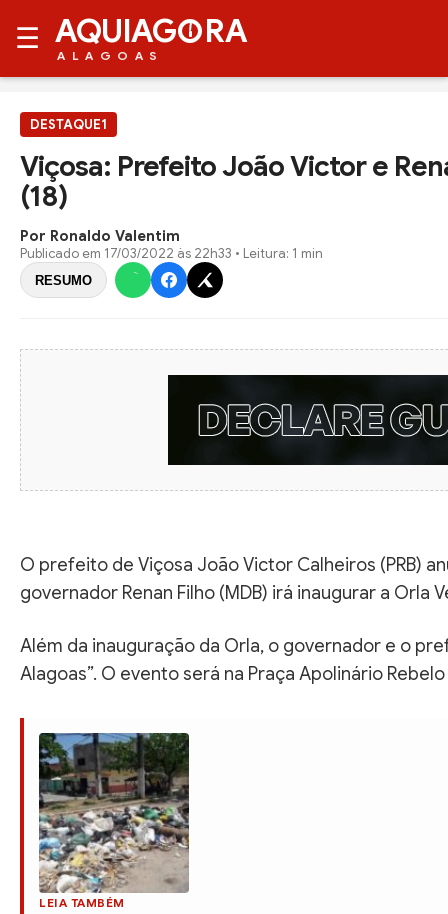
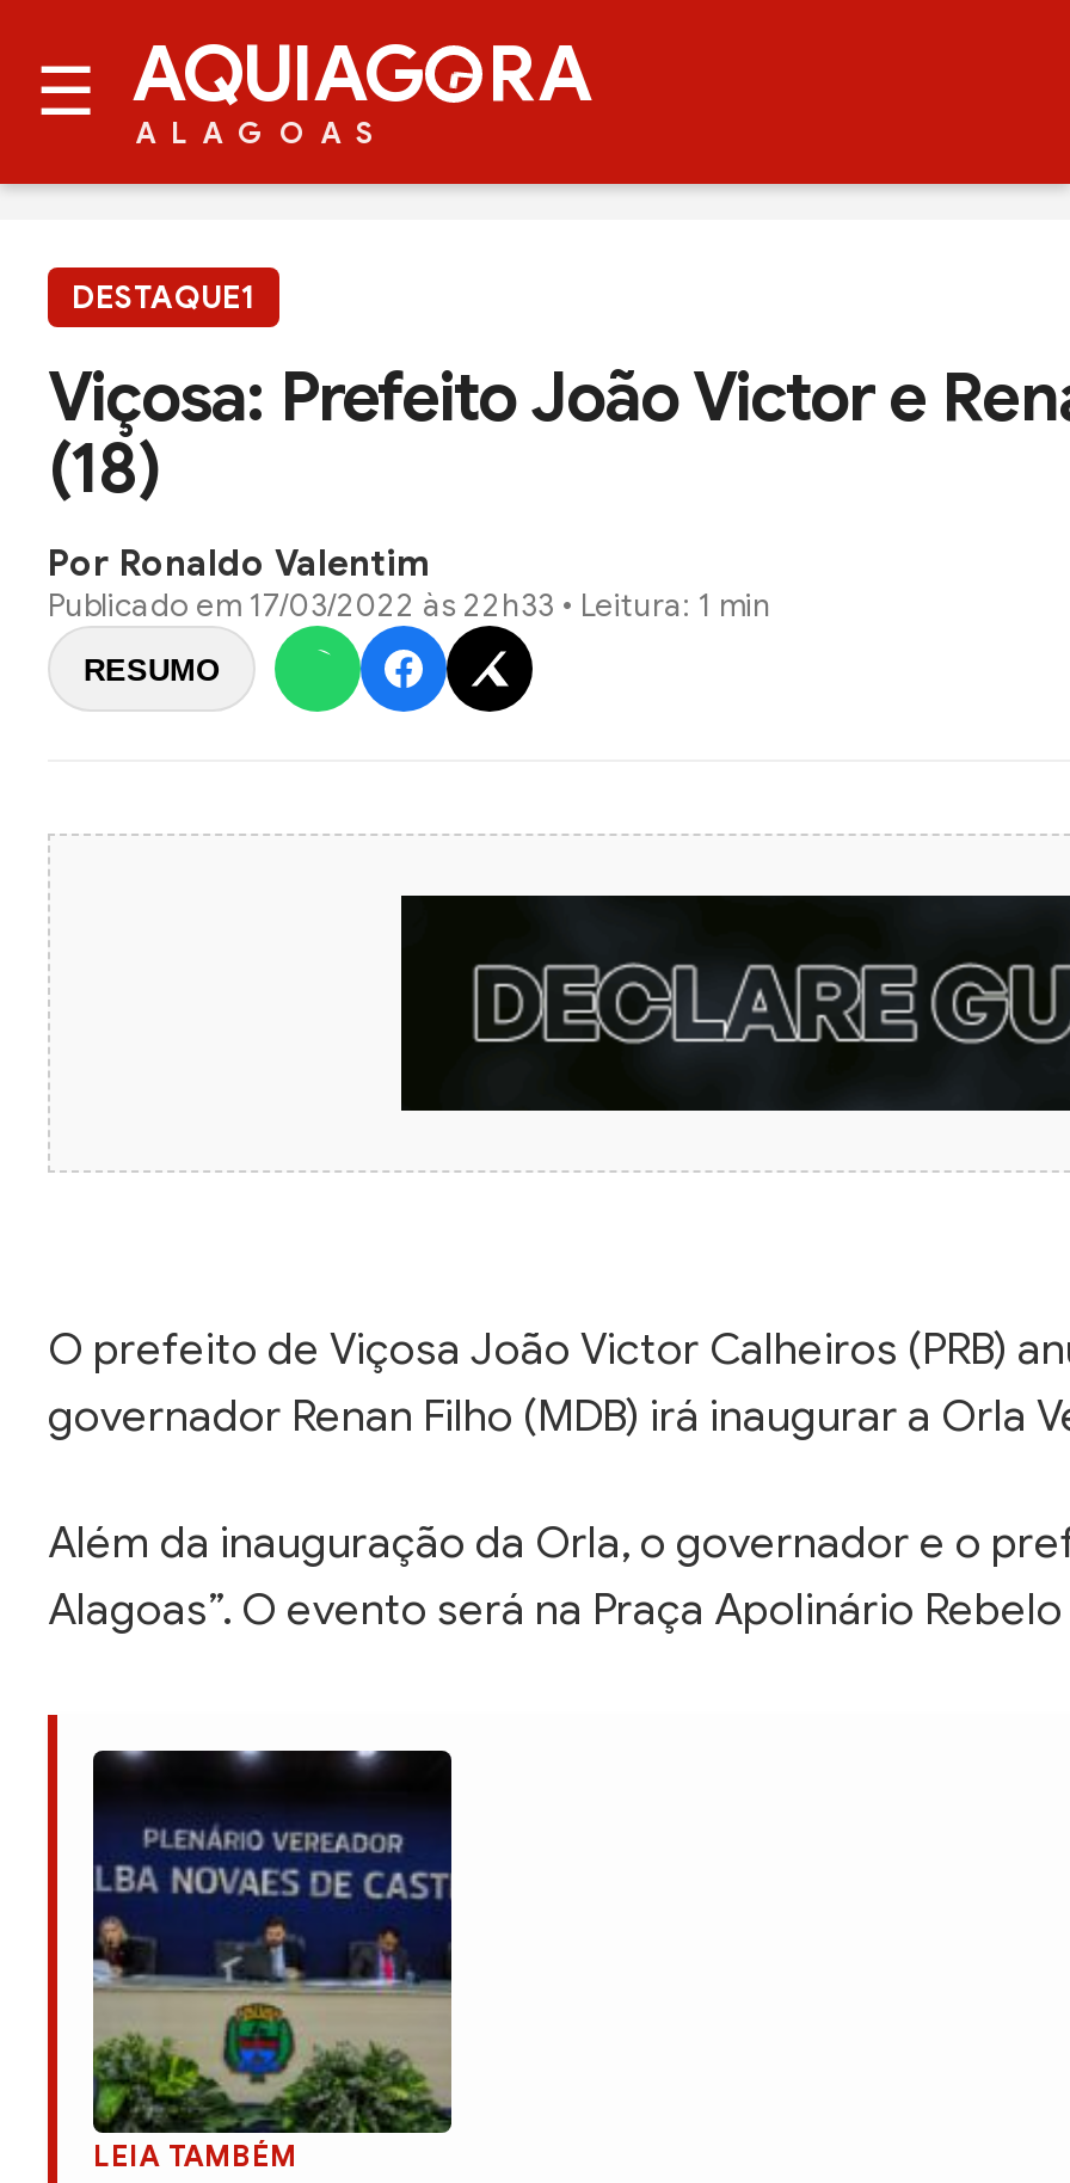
- [image]
+ [image]
